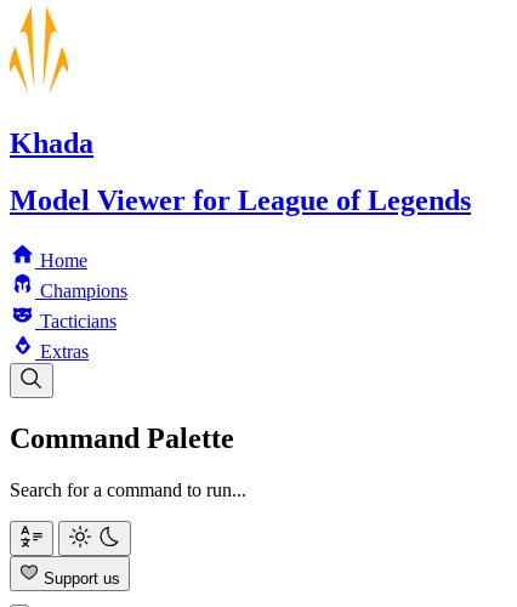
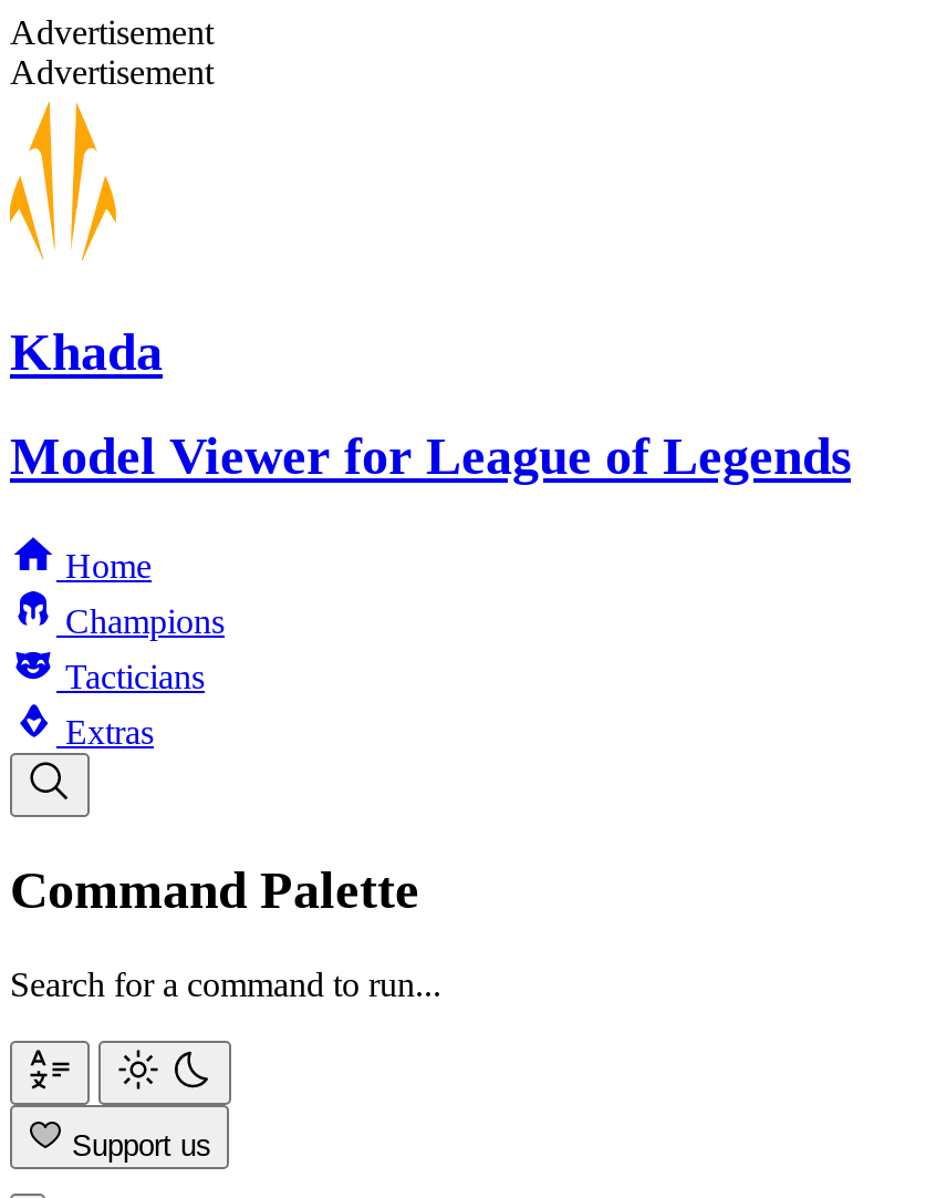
+ Advertisement
+ Advertisement
